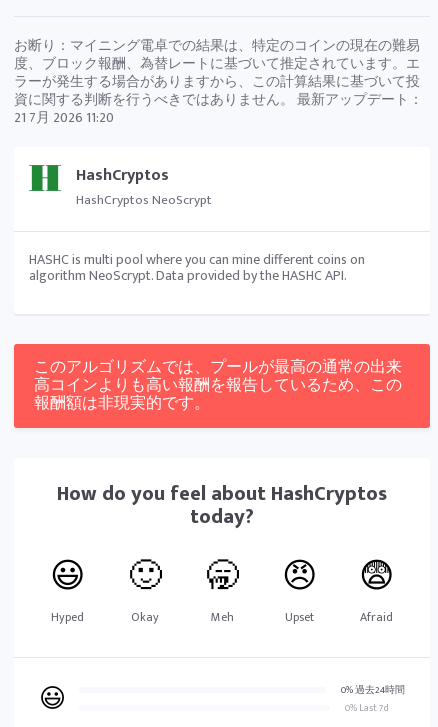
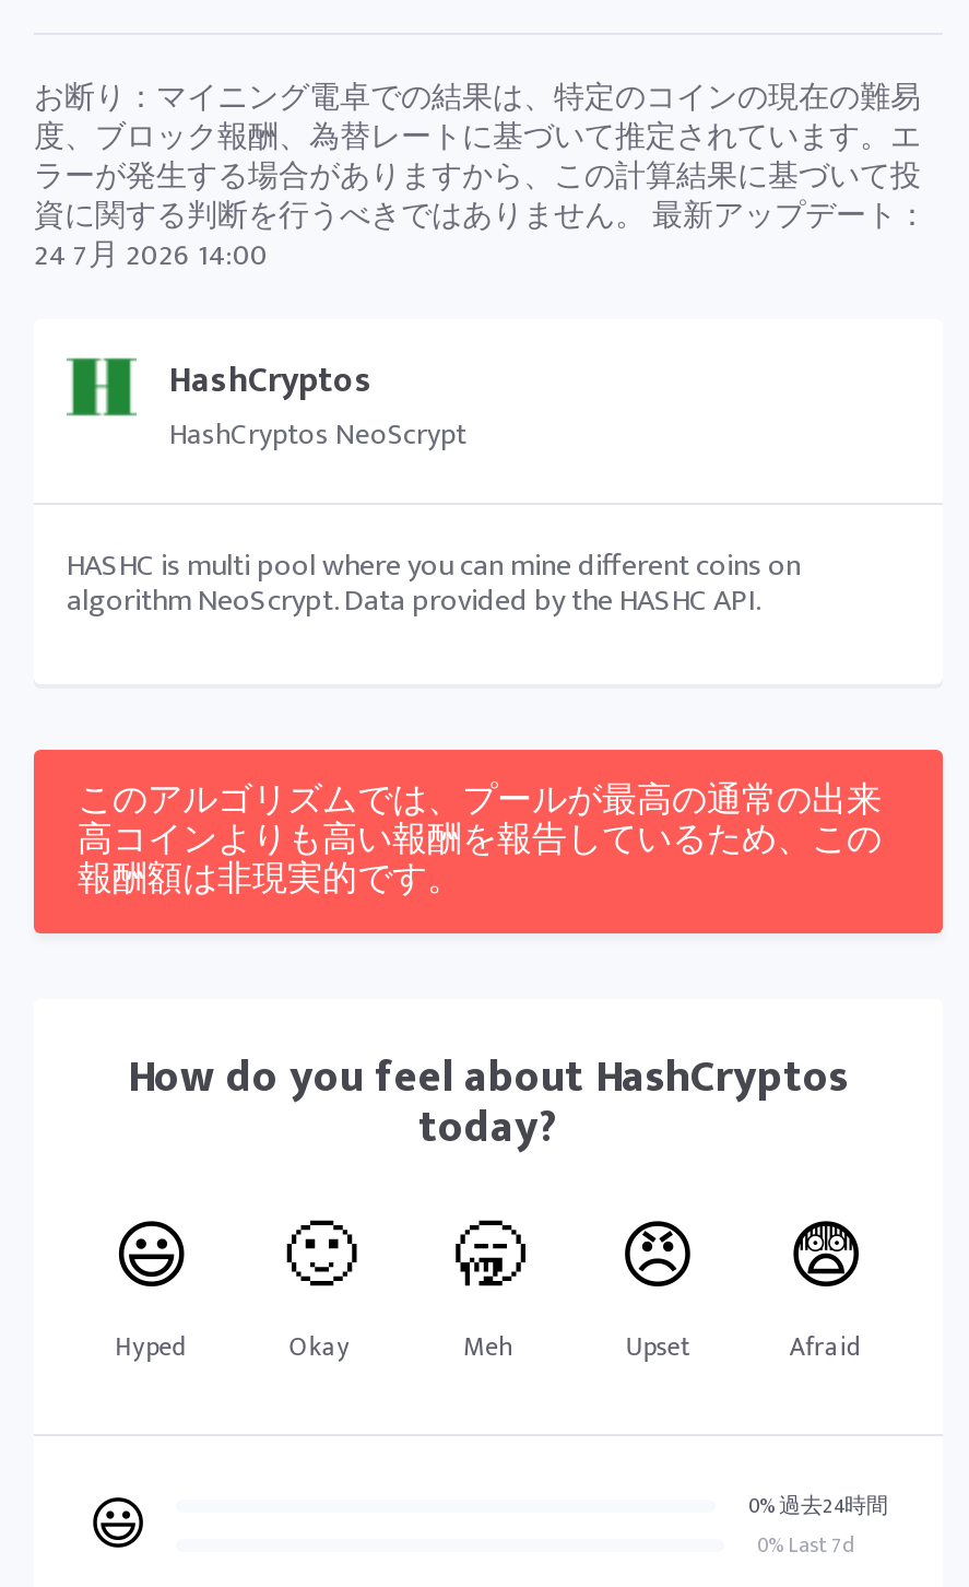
- 21 7月 2026 11:20
+ 24 7月 2026 14:00
